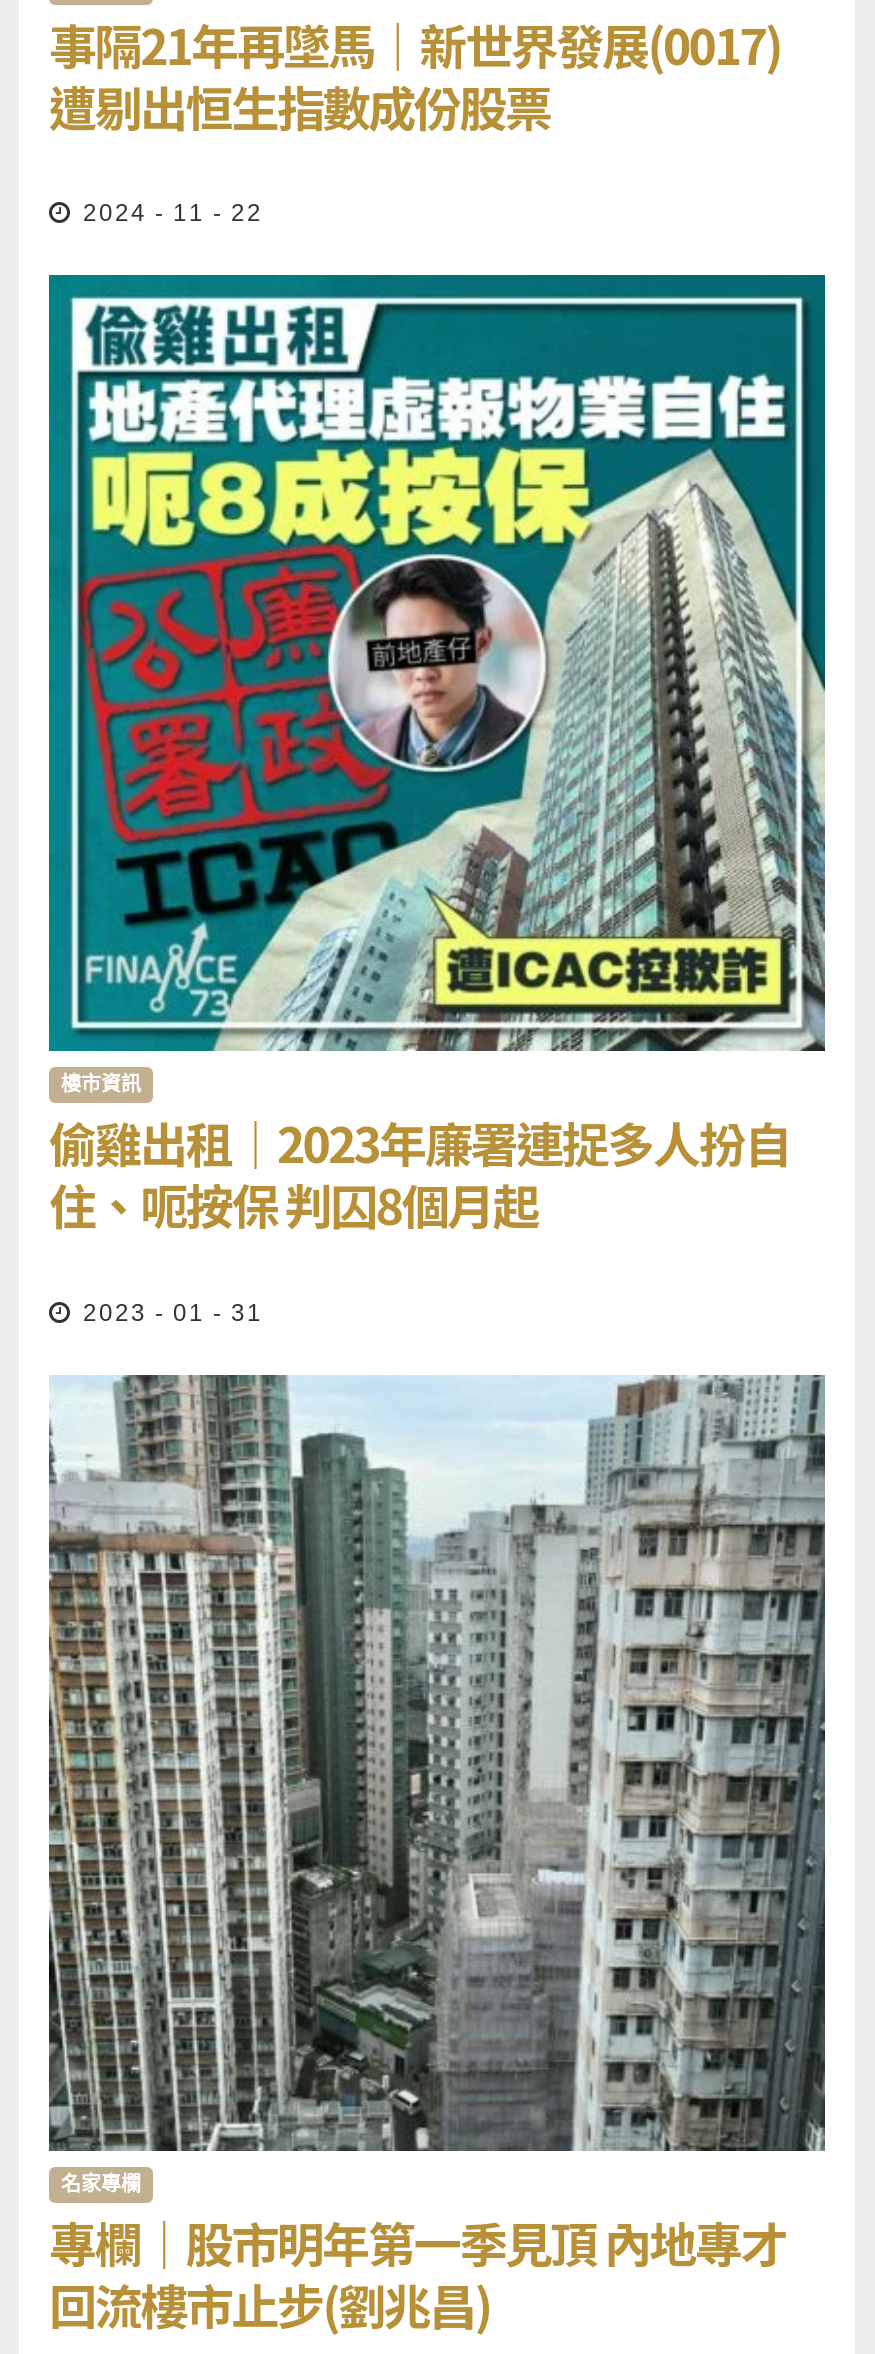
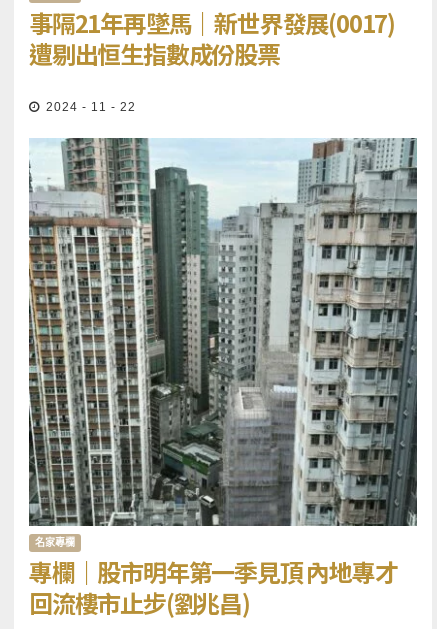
- [image]
- 樓市資訊
- 偷雞出租｜2023年廉署連捉多人扮自
- 住、呃按保 判囚8個月起
- 2023 - 01 - 31
